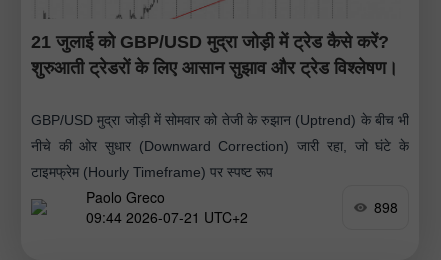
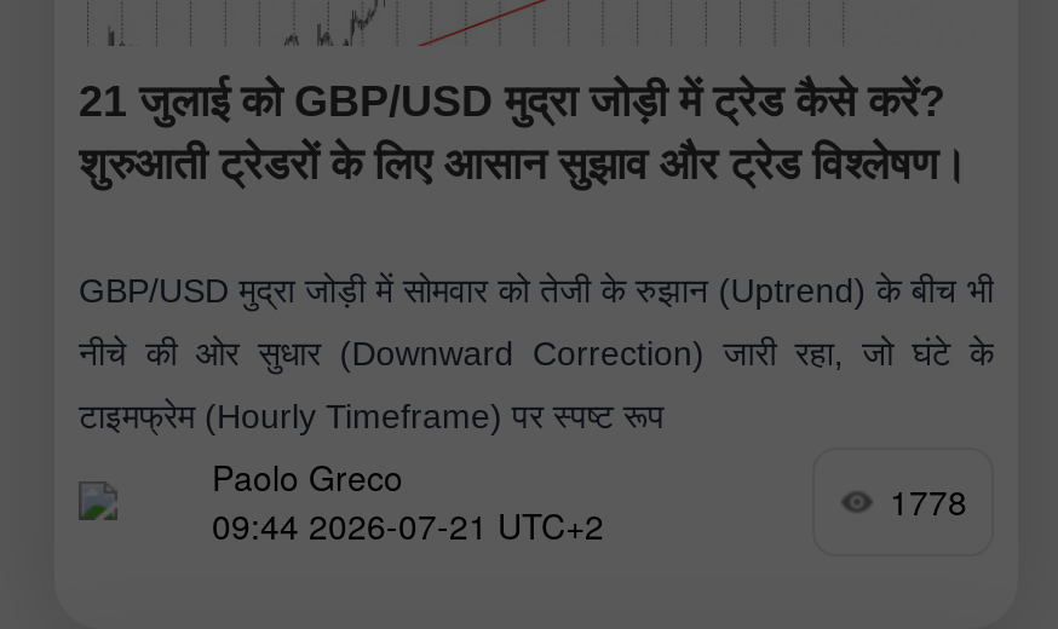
- 898
+ 1778
